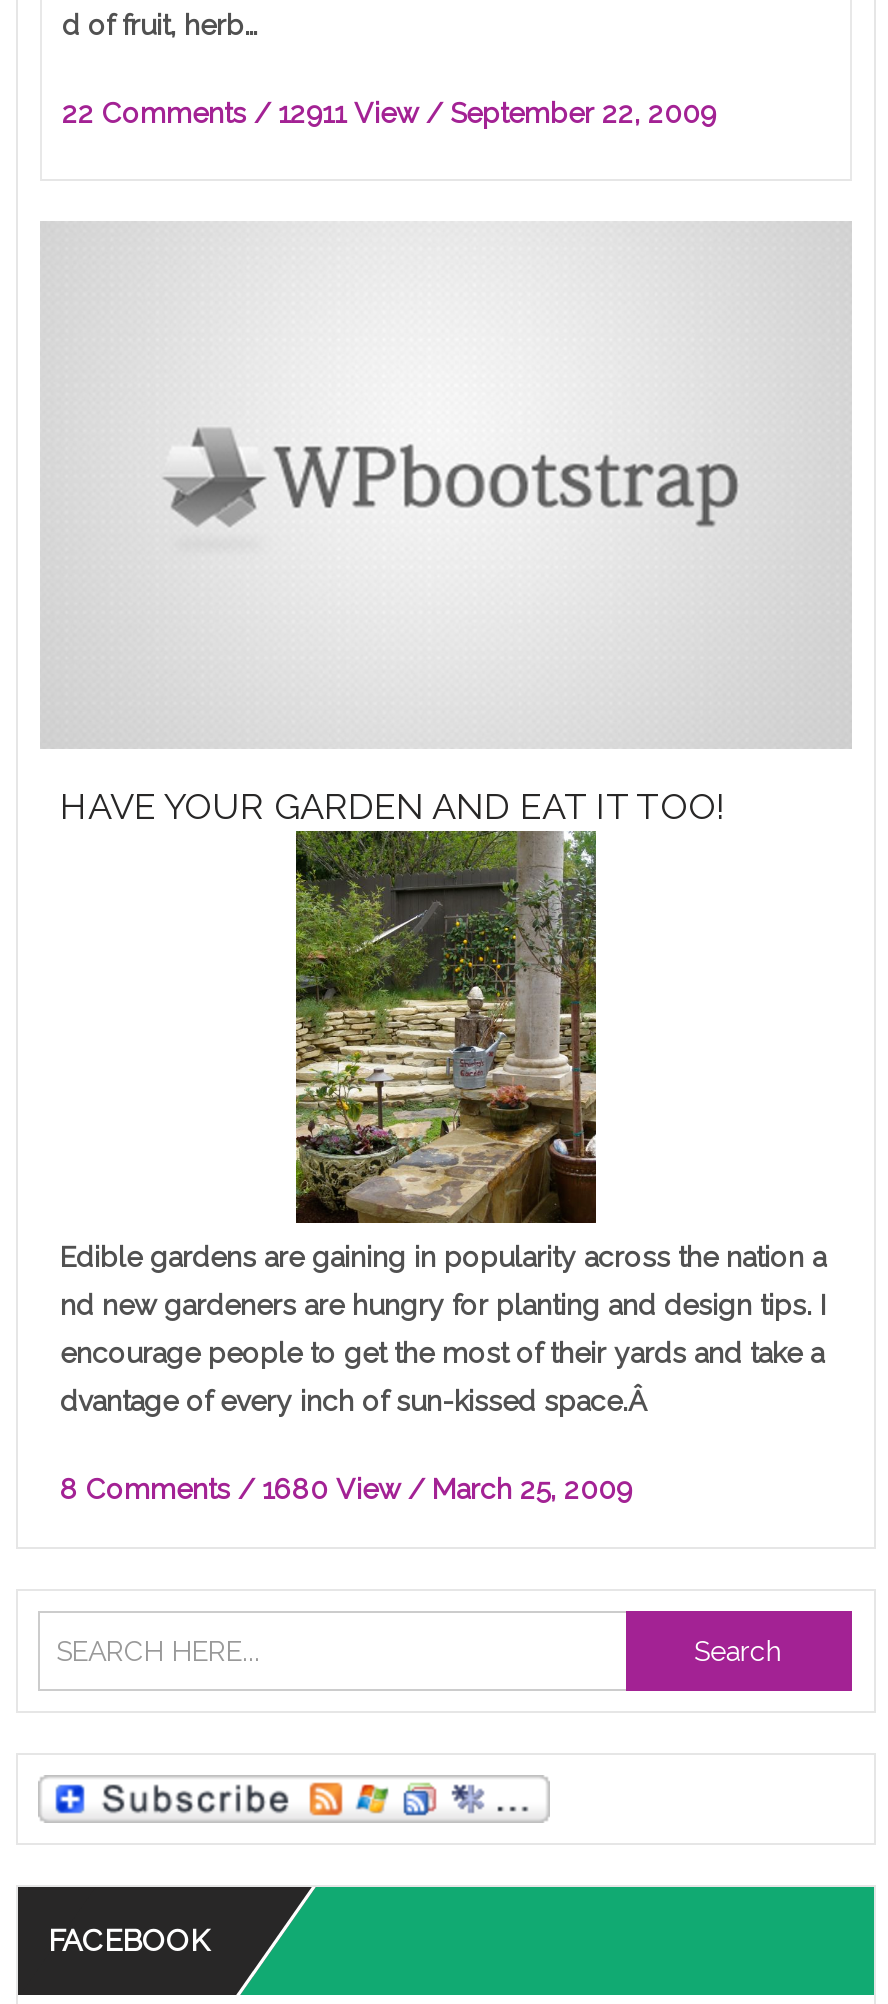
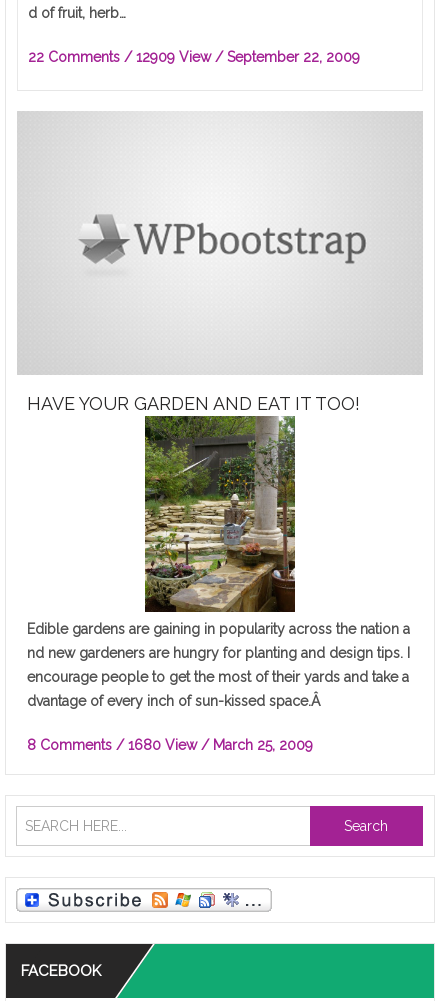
- 22 Comments / 12911 View / September 22, 2009
+ 22 Comments / 12909 View / September 22, 2009
